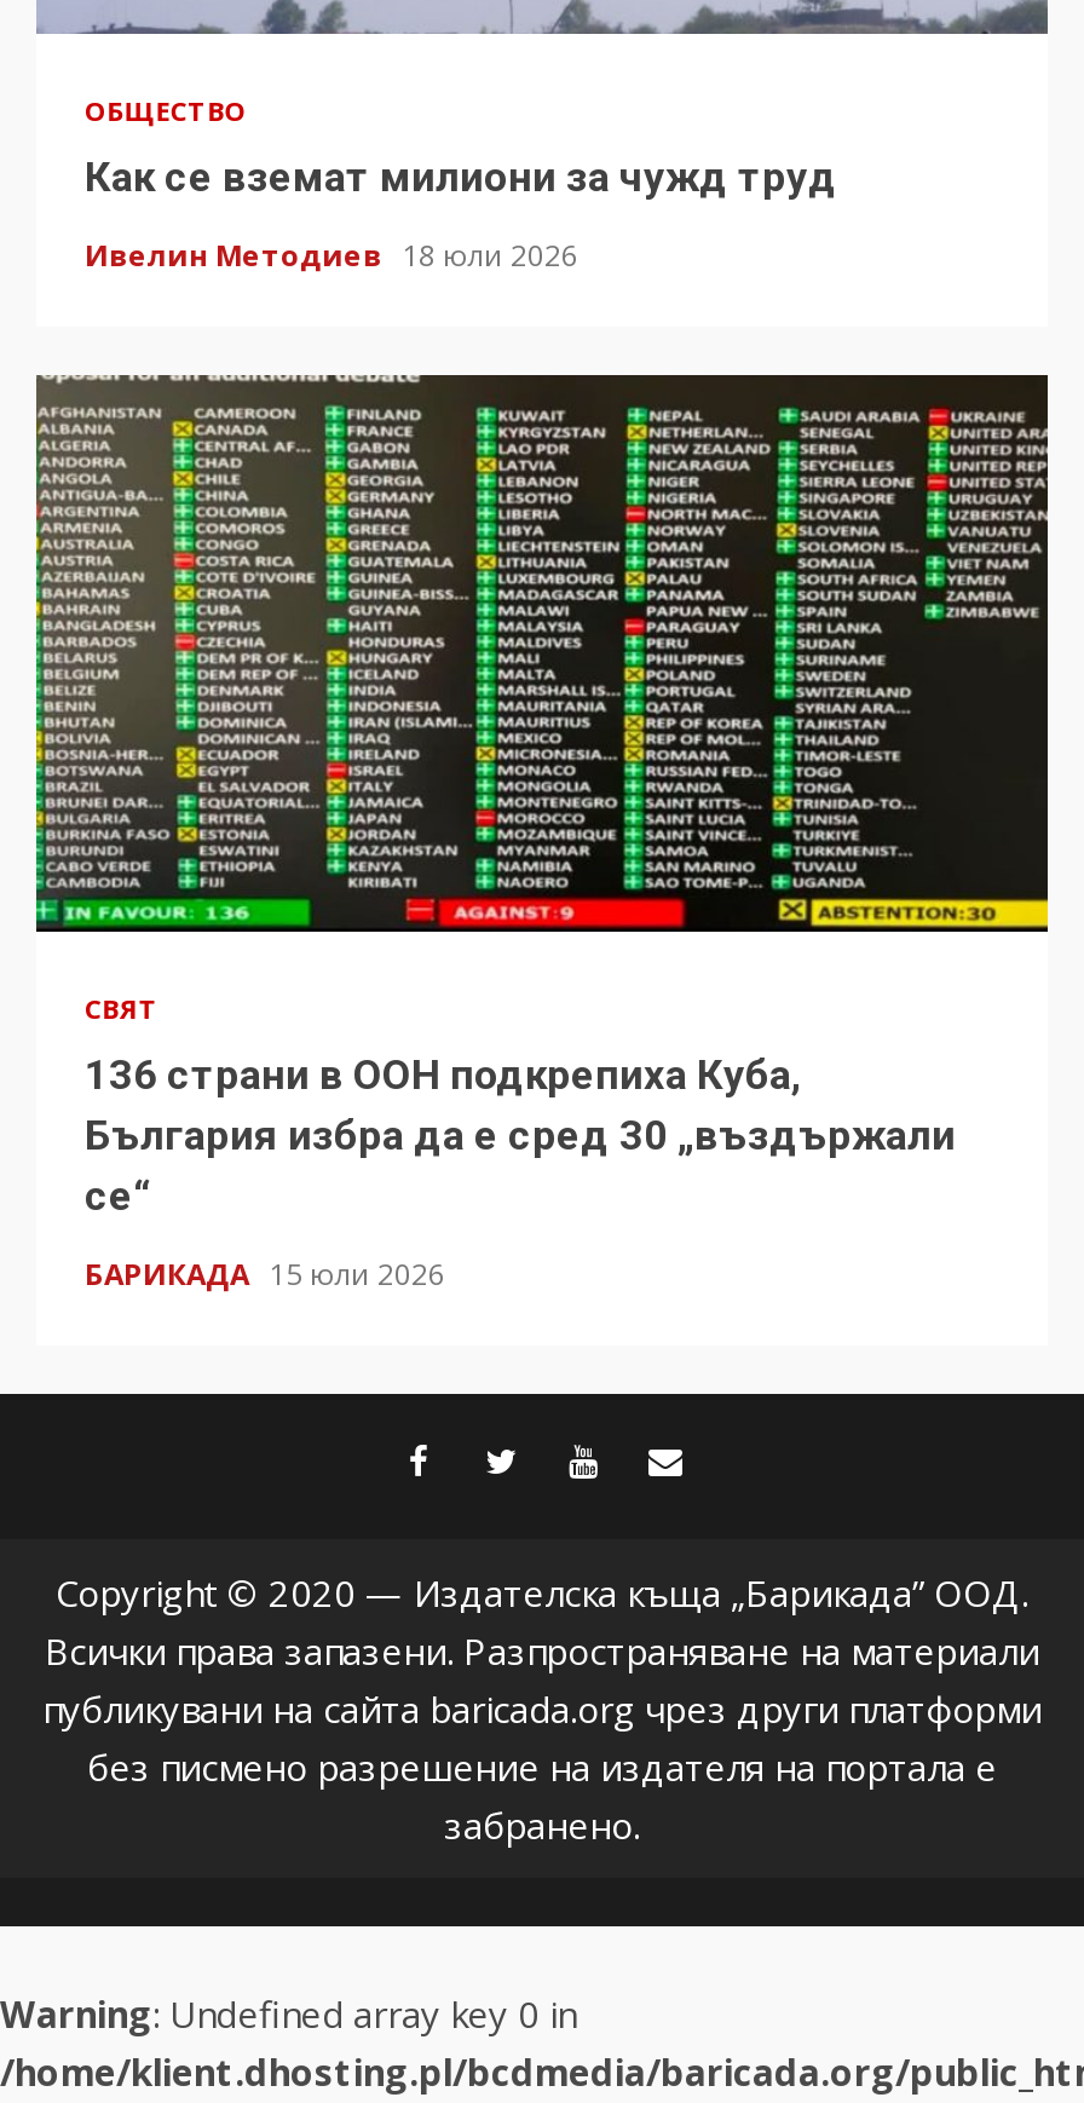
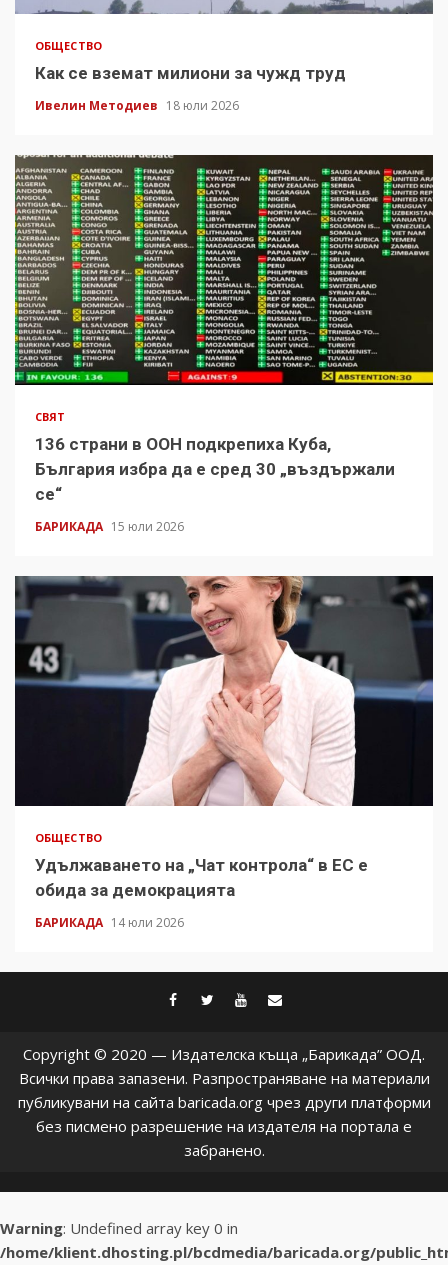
+ [image]
+ ОБЩЕСТВО
+ Удължаването на „Чат контрола“ в ЕС е
+ обида за демокрацията
+ БАРИКАДА 14 юли 2026
